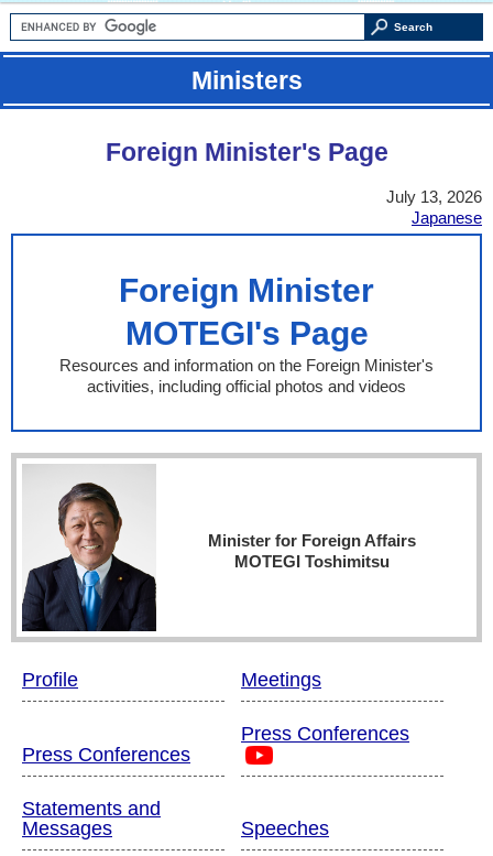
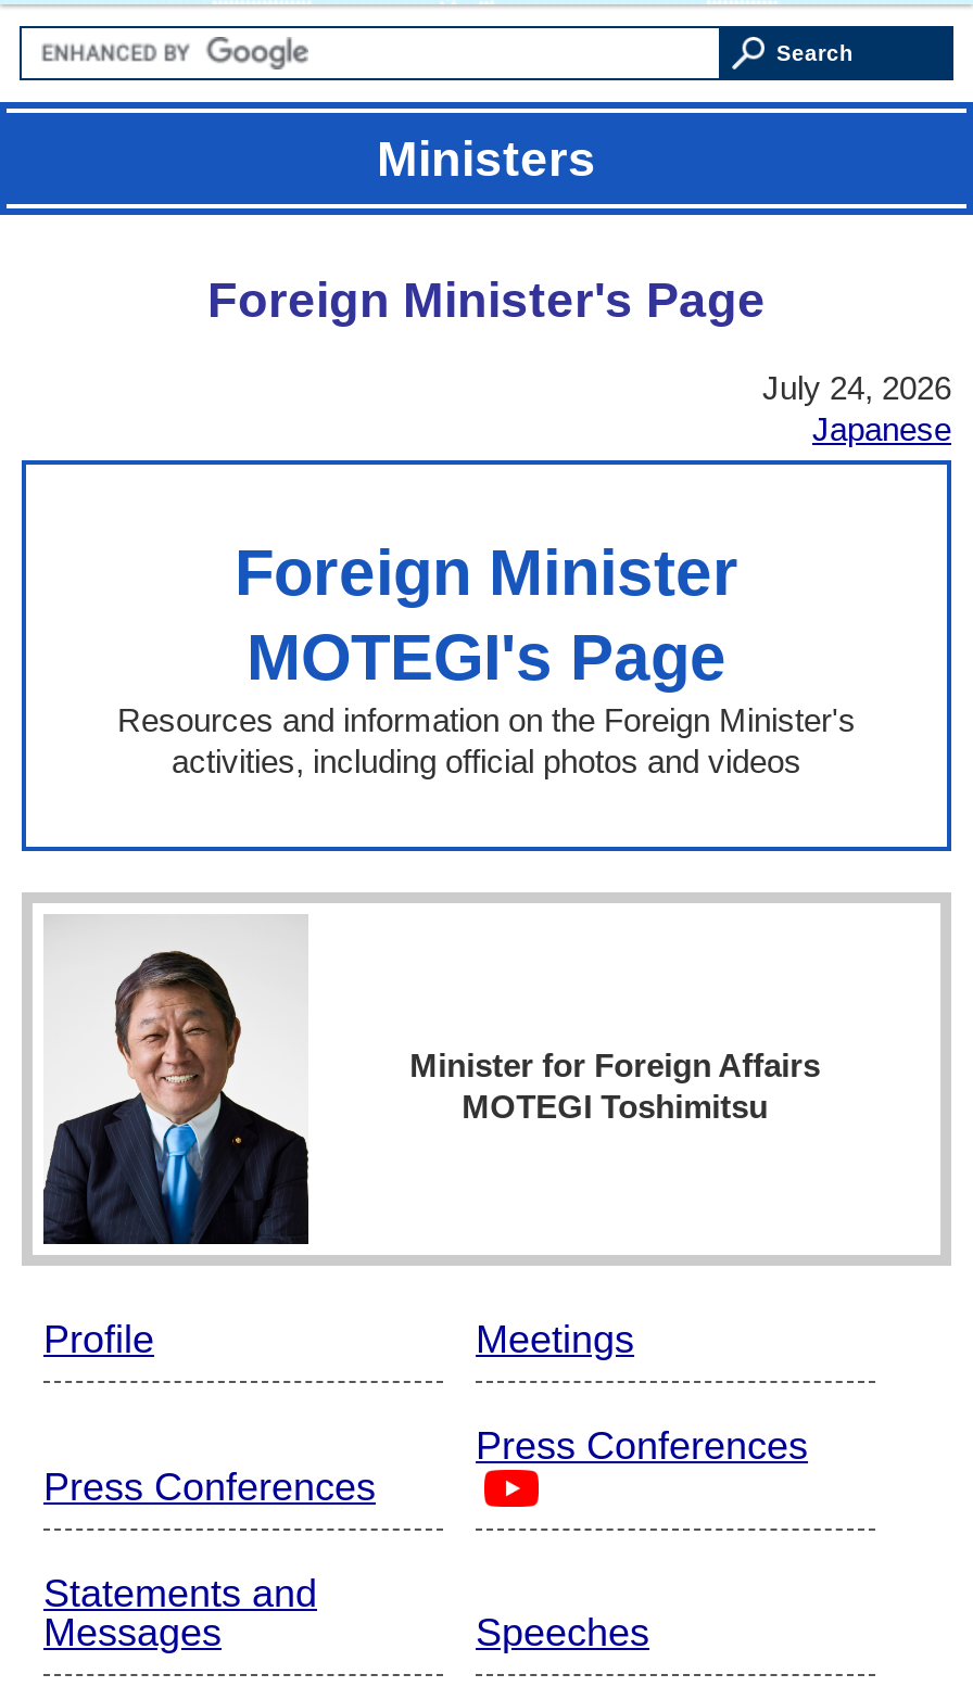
- July 13, 2026
+ July 24, 2026
